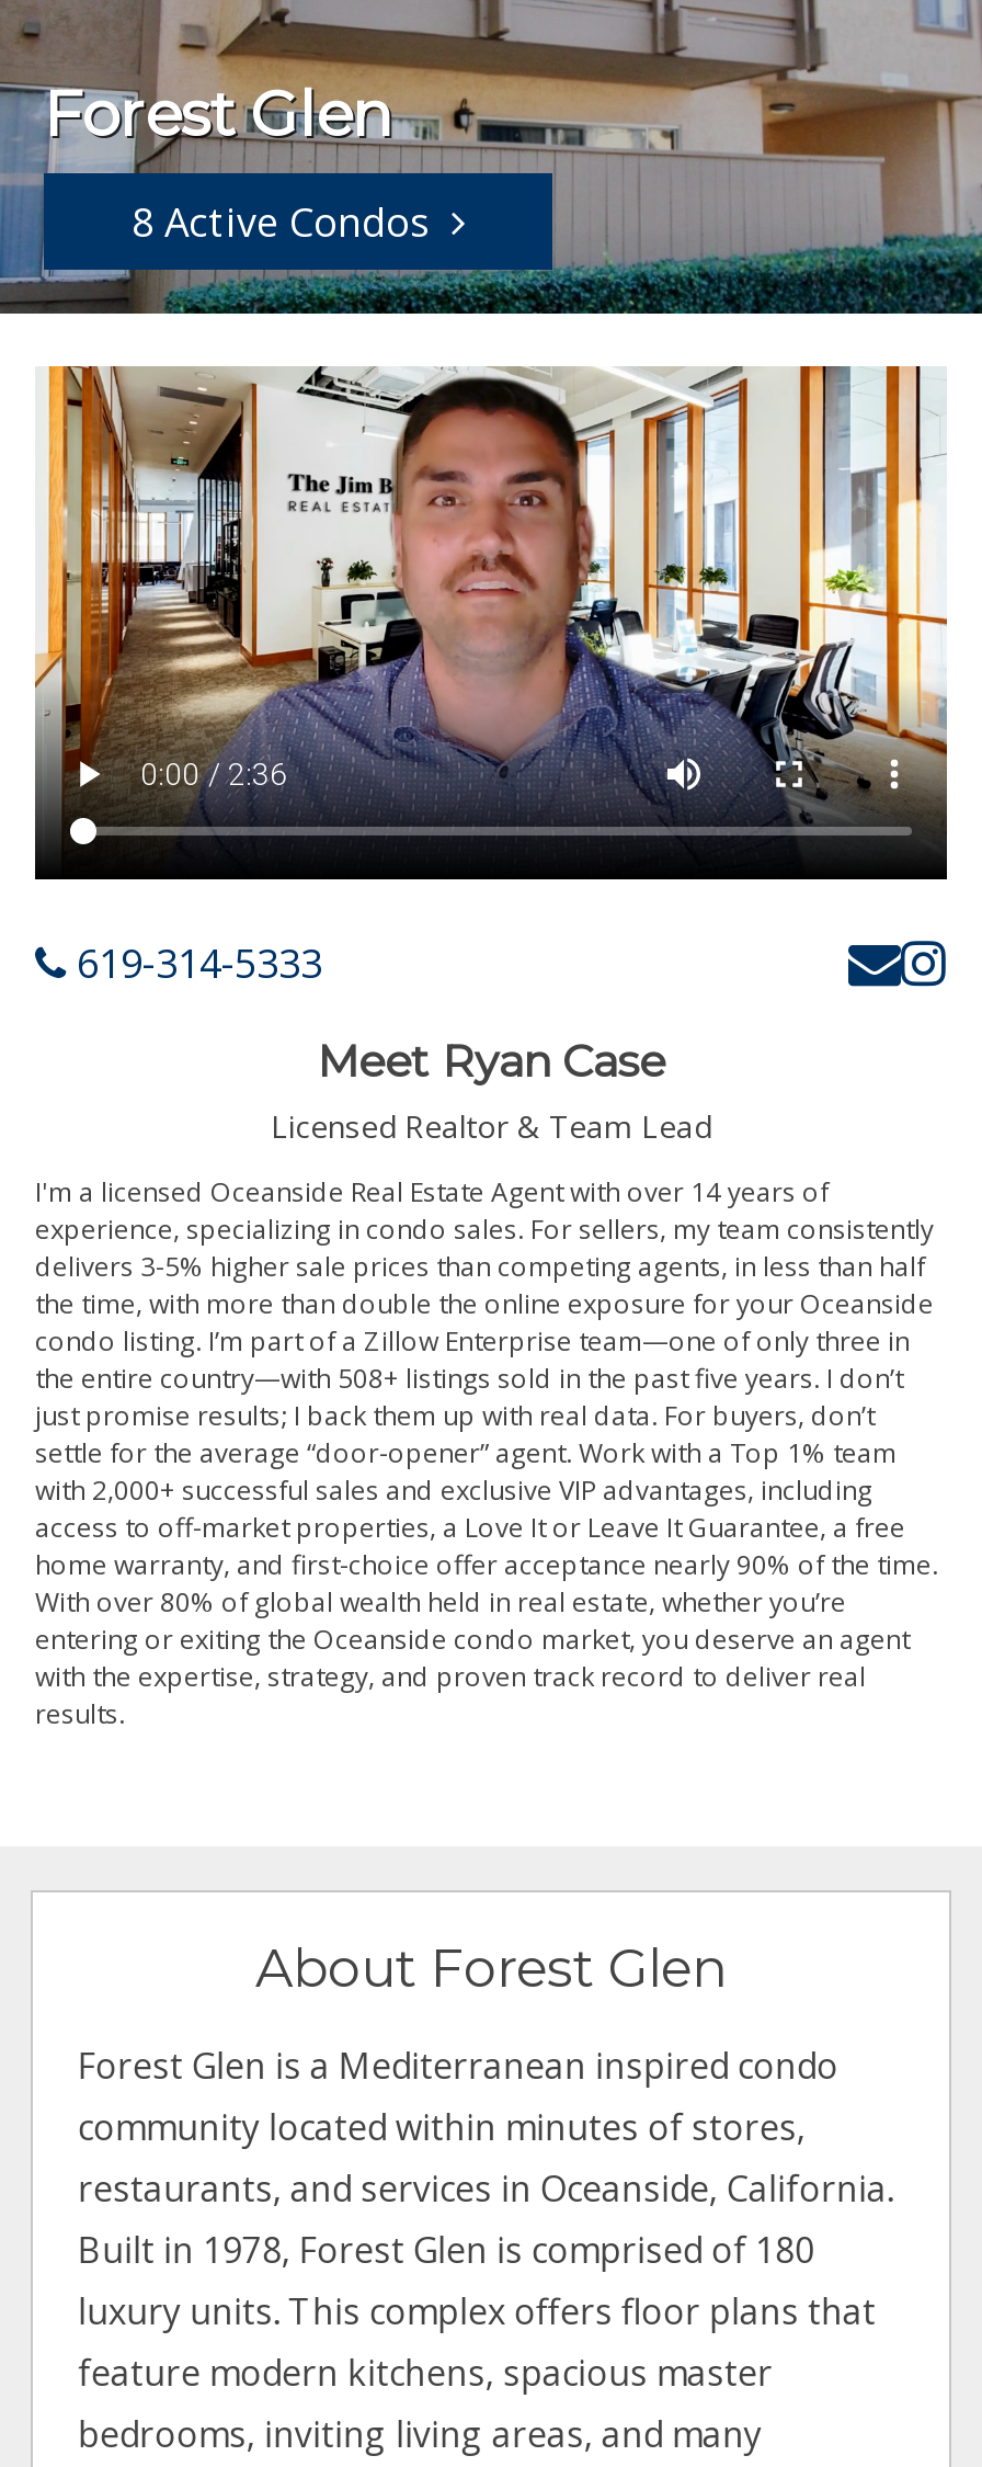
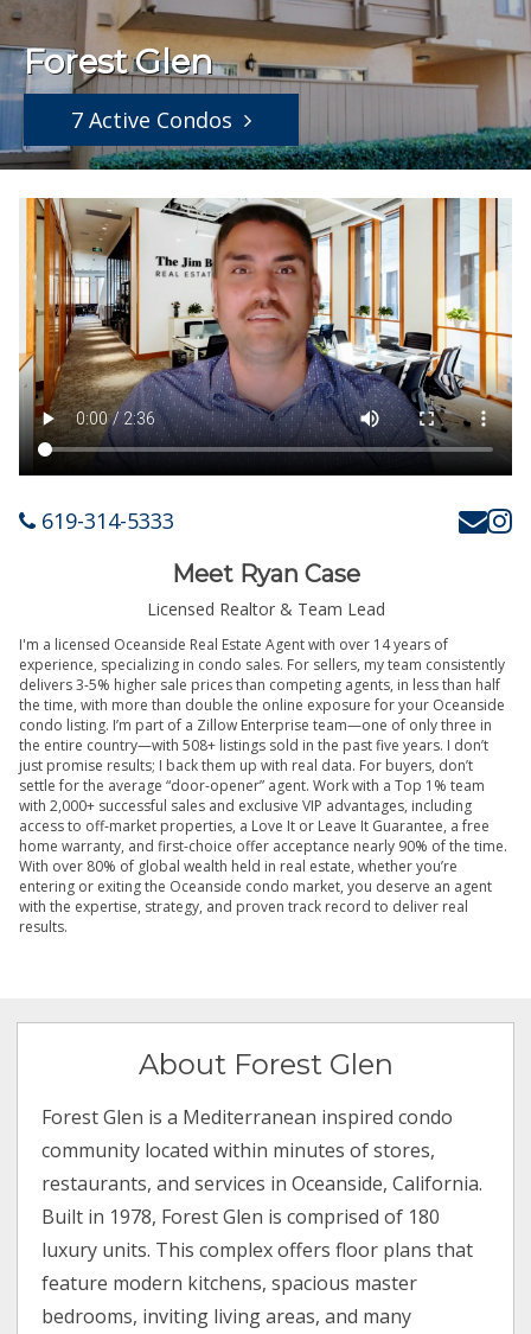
- 8 Active Condos
+ 7 Active Condos
